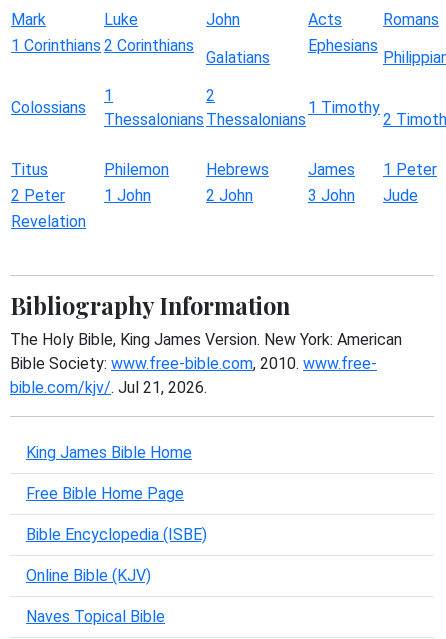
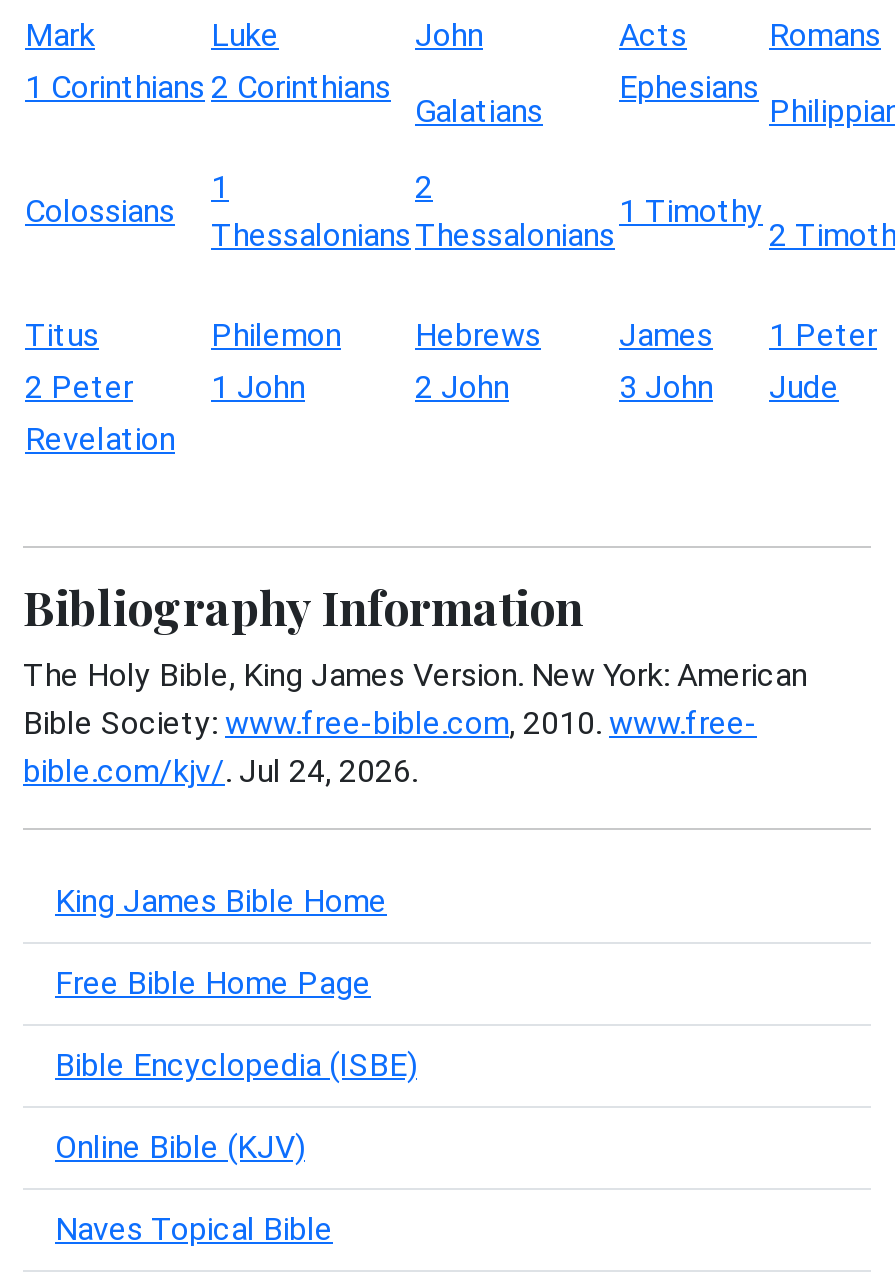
- bible.com/kjv/. Jul 21, 2026.
+ bible.com/kjv/. Jul 24, 2026.
